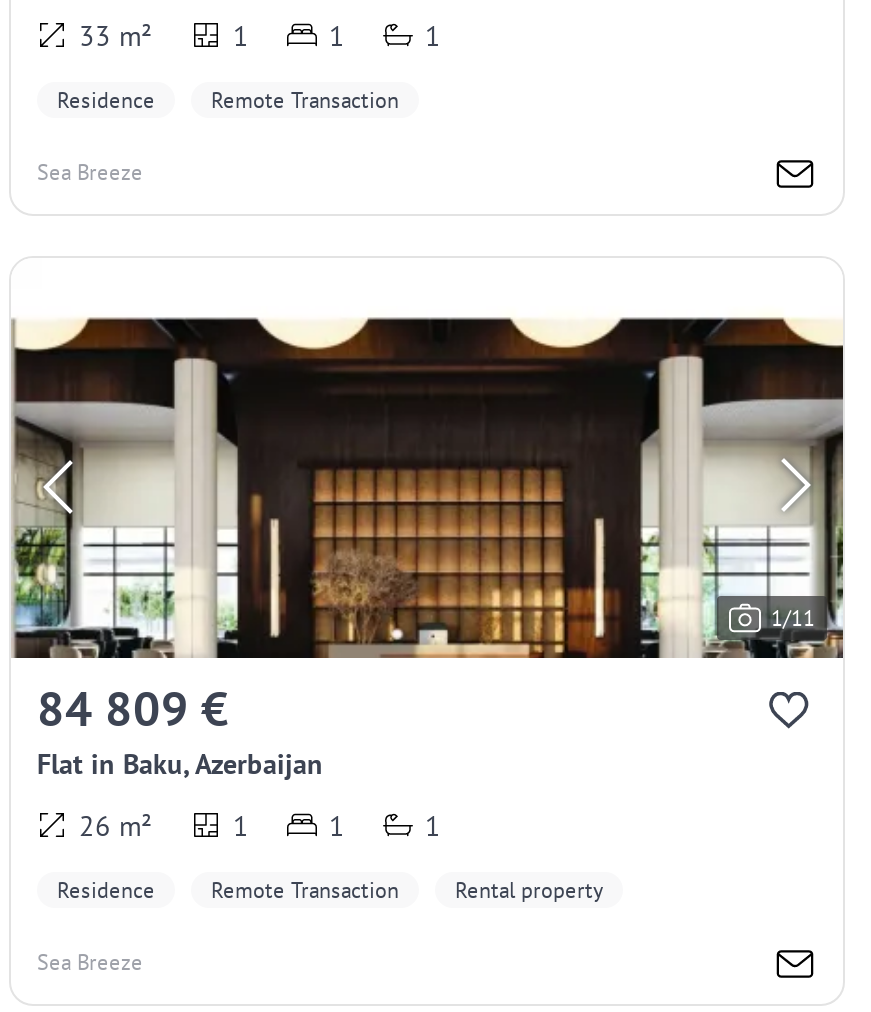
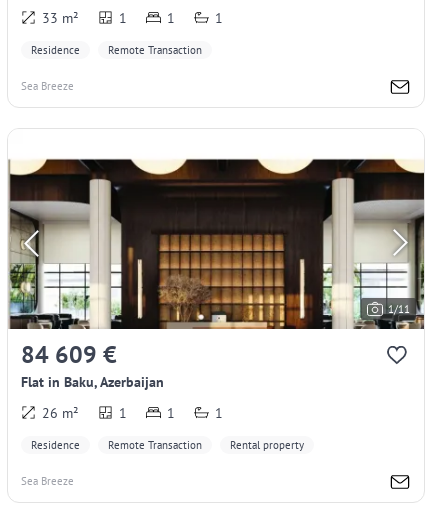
- 84 809 €
+ 84 609 €
